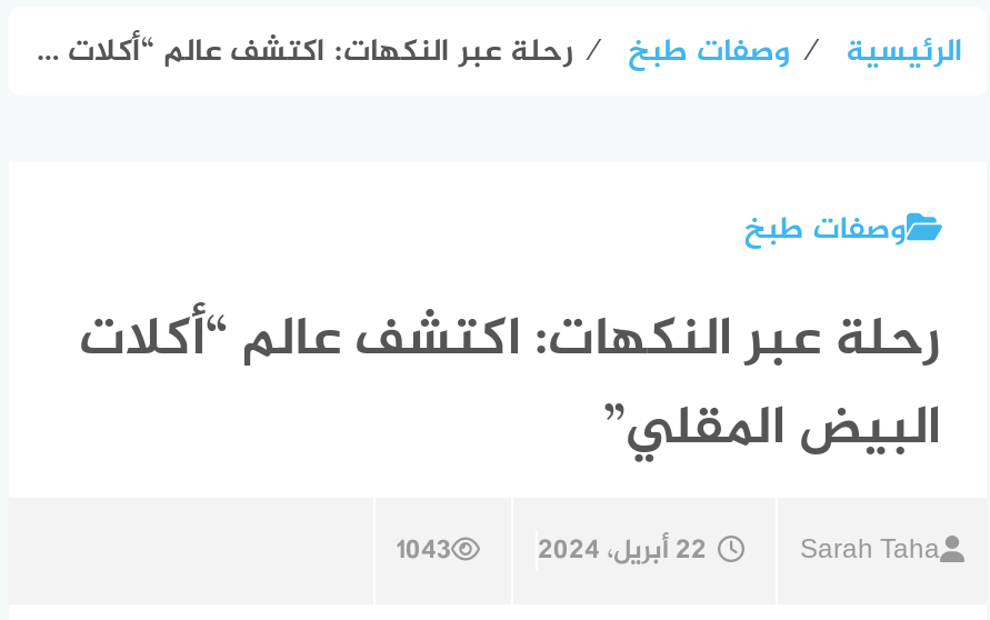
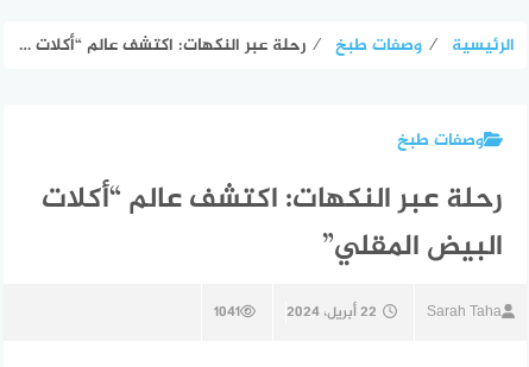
- 1043
+ 1041
